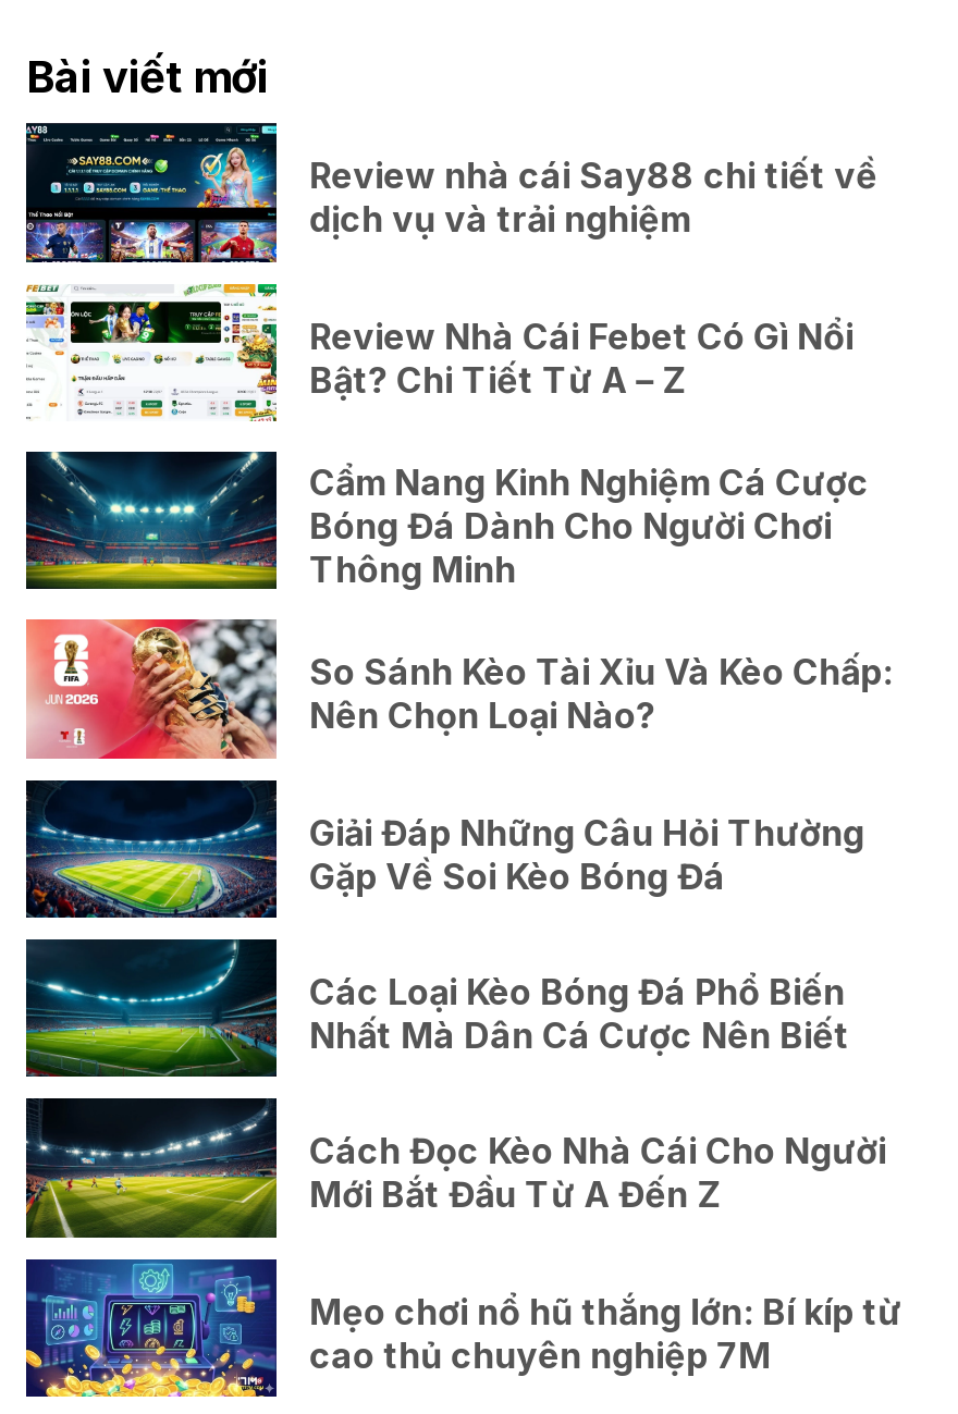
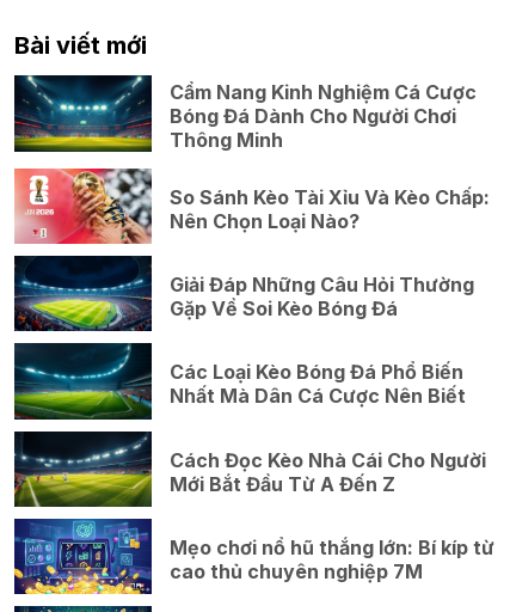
- [image]
- Review nhà cái Say88 chi tiết về
- dịch vụ và trải nghiệm
- Review Nhà Cái Febet Có Gì Nổi
- Bật? Chi Tiết Từ A – Z

- [image]
